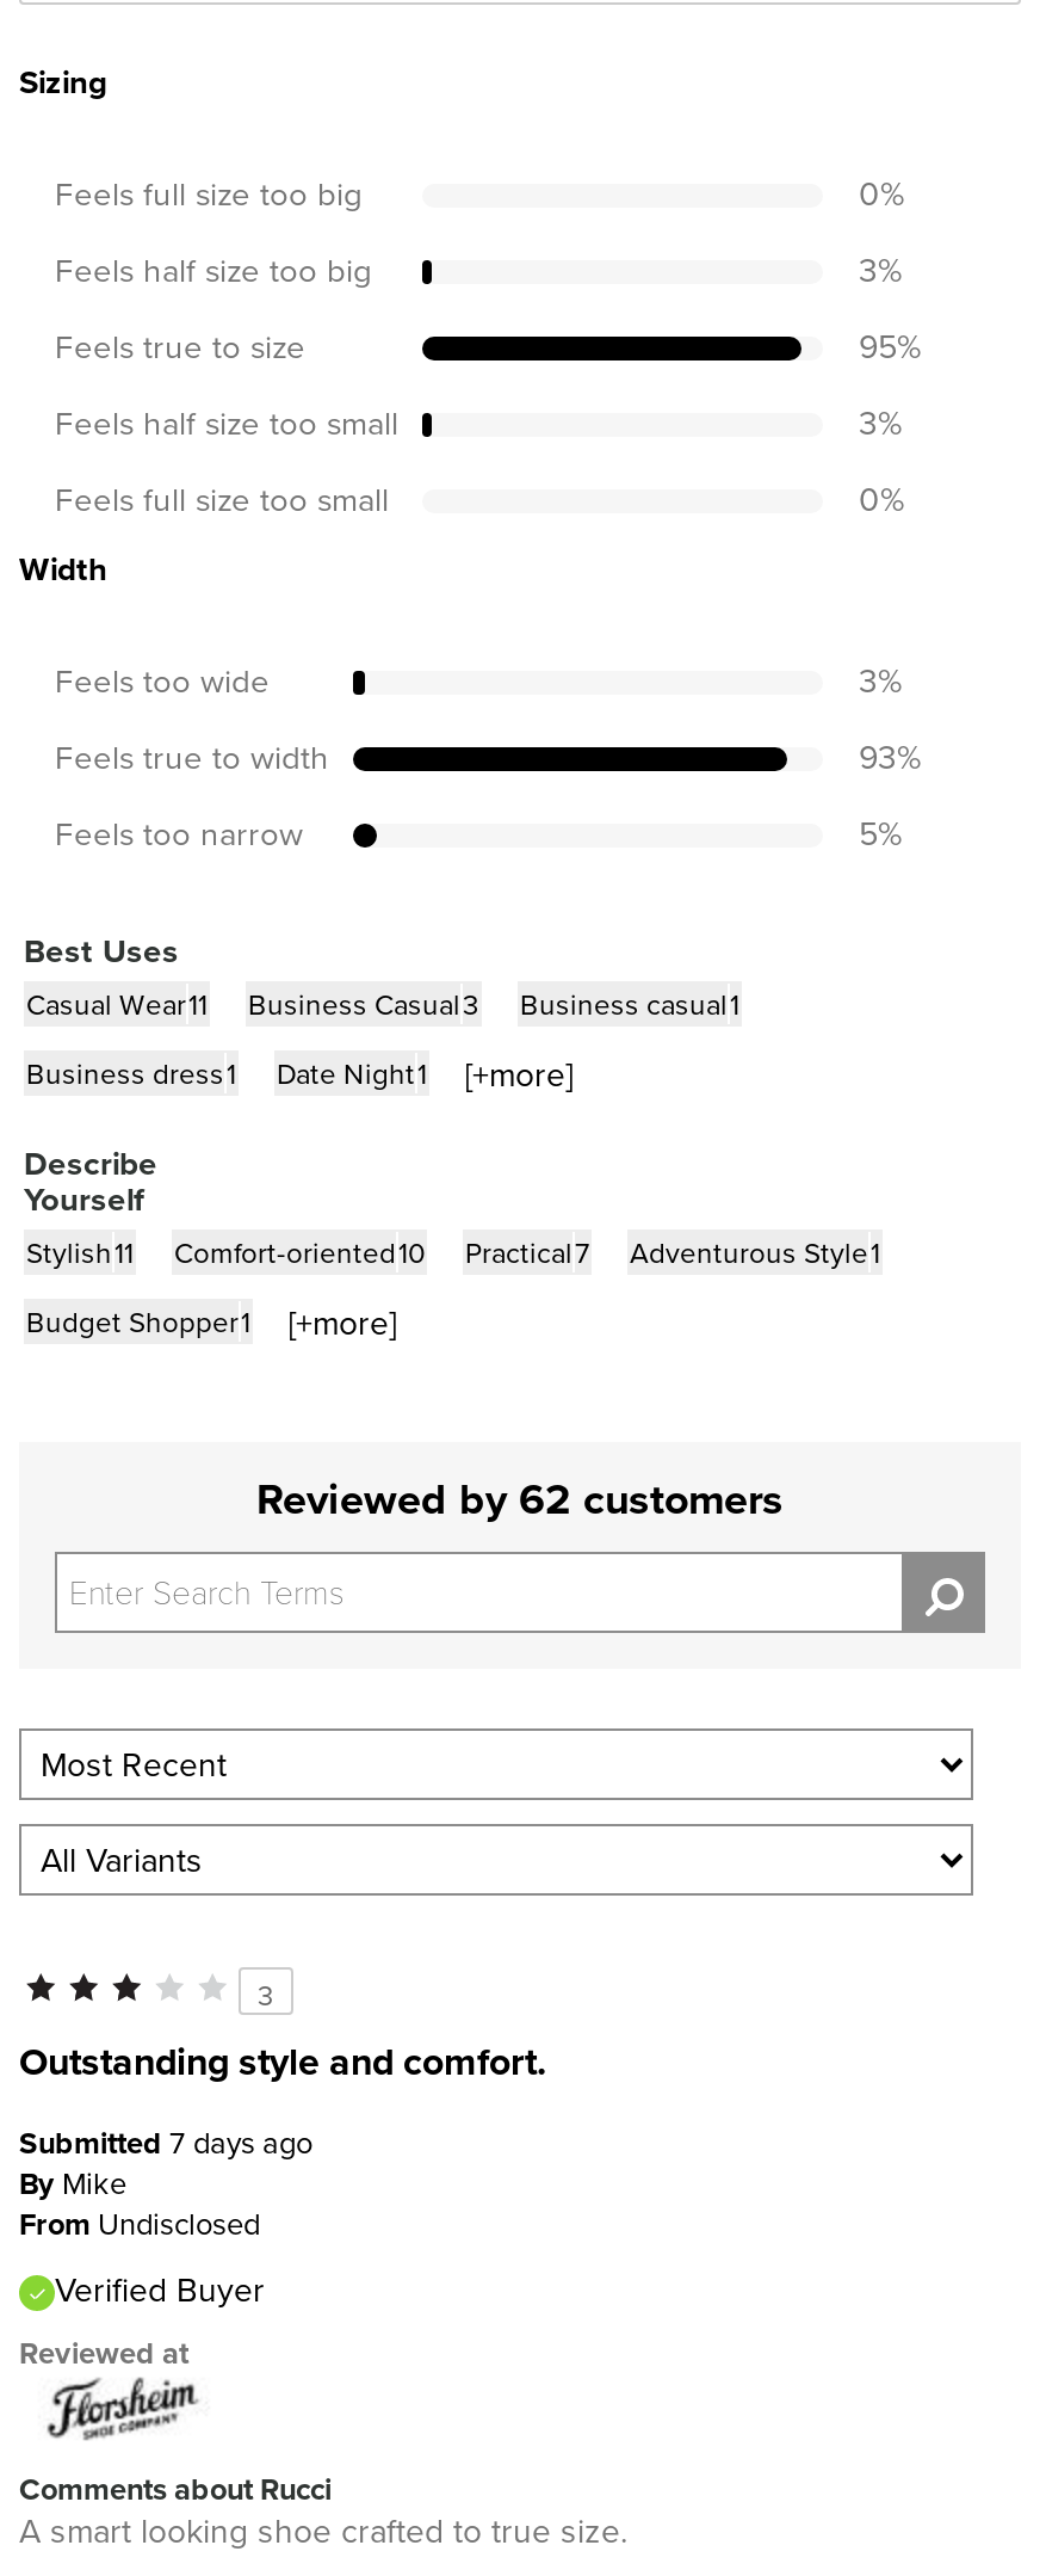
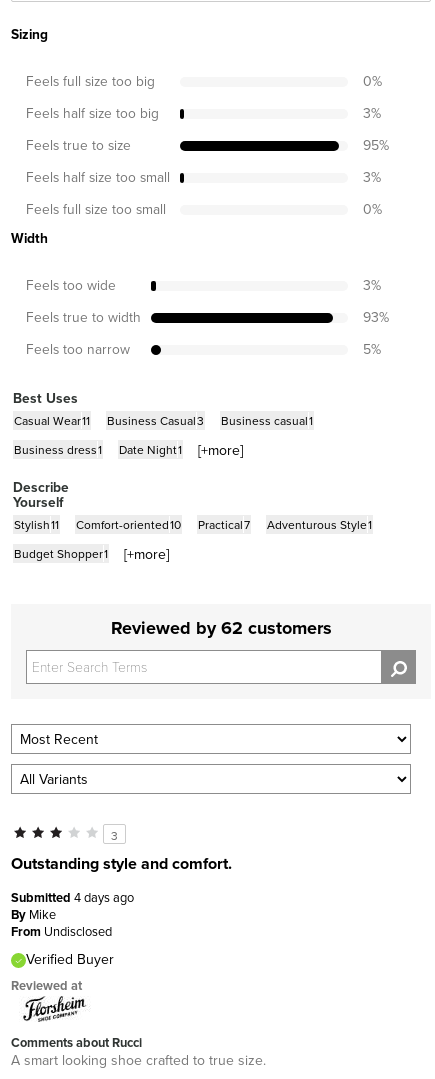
- Submitted 7 days ago
+ Submitted 4 days ago
